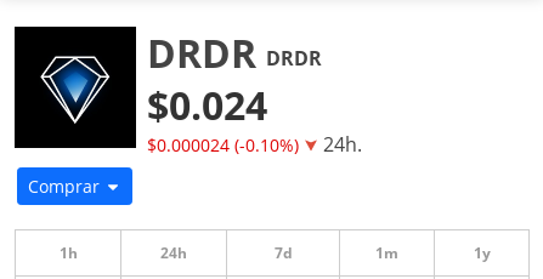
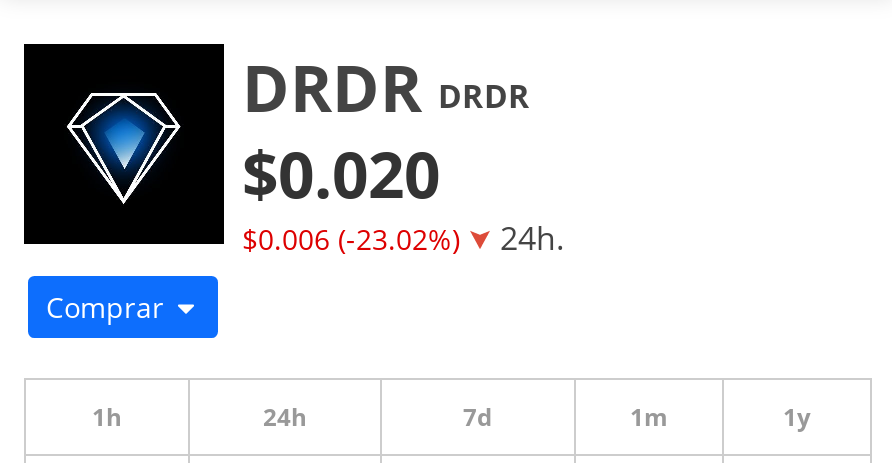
- $0.024
+ $0.020

- $0.000024 (-0.10%) 24h.
+ $0.006 (-23.02%) 24h.
